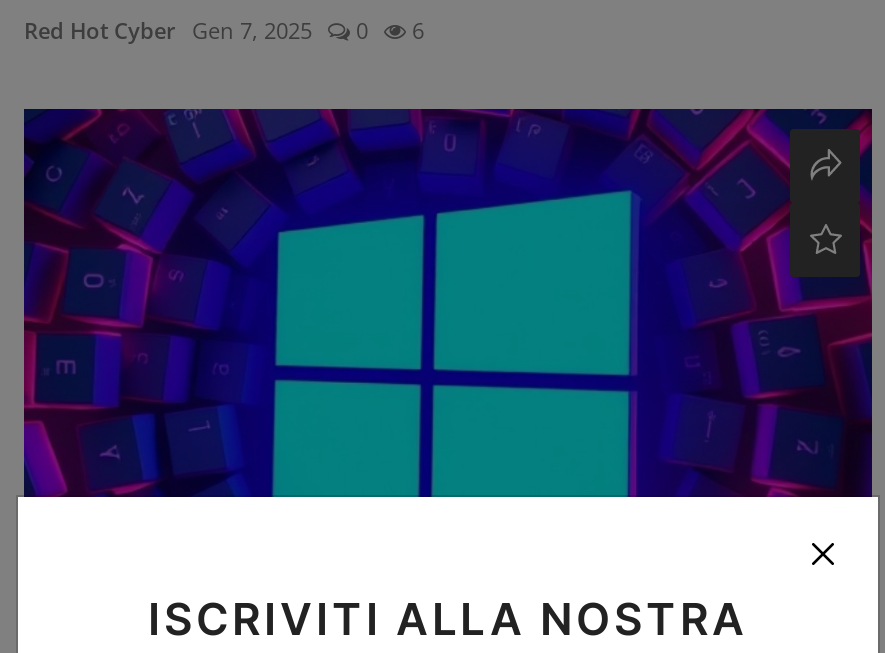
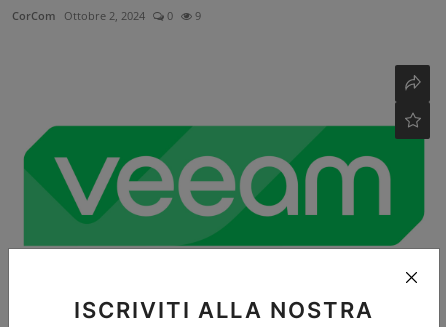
- Red Hot Cyber Gen 7, 2025
+ CorCom Ottobre 2, 2024

- 6
+ 9

- [image]
+ [image]
